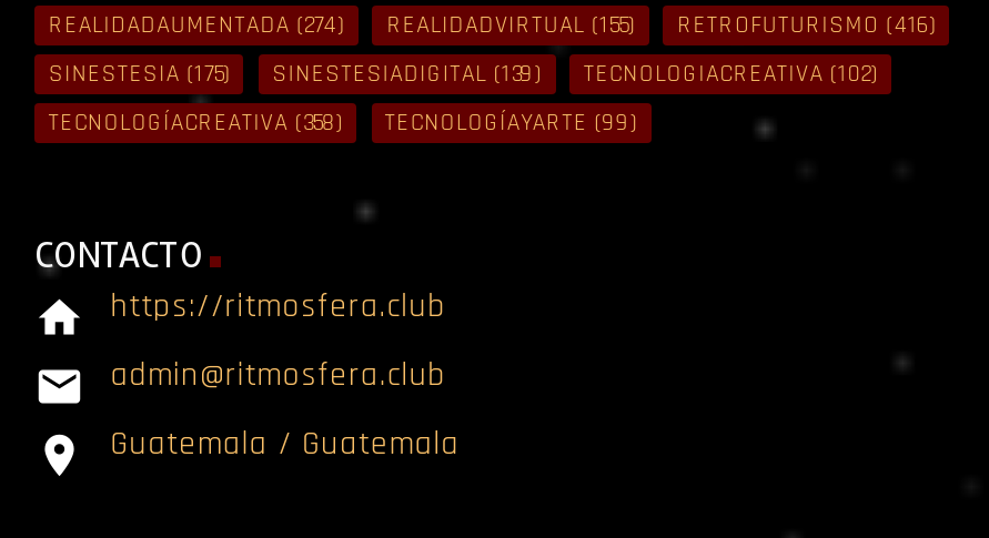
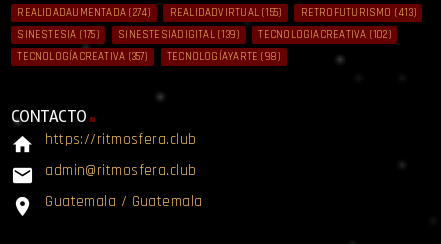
- RETROFUTURISMO (416)
+ RETROFUTURISMO (413)

- TECNOLOGÍACREATIVA (358)
+ TECNOLOGÍACREATIVA (357)

- TECNOLOGÍAYARTE (99)
+ TECNOLOGÍAYARTE (98)
